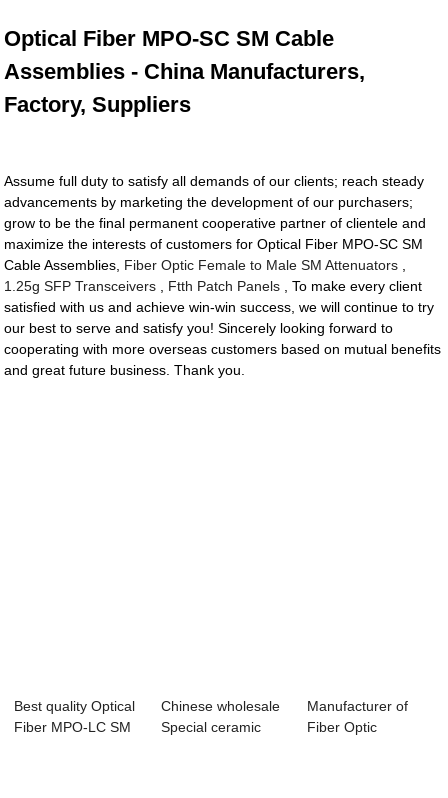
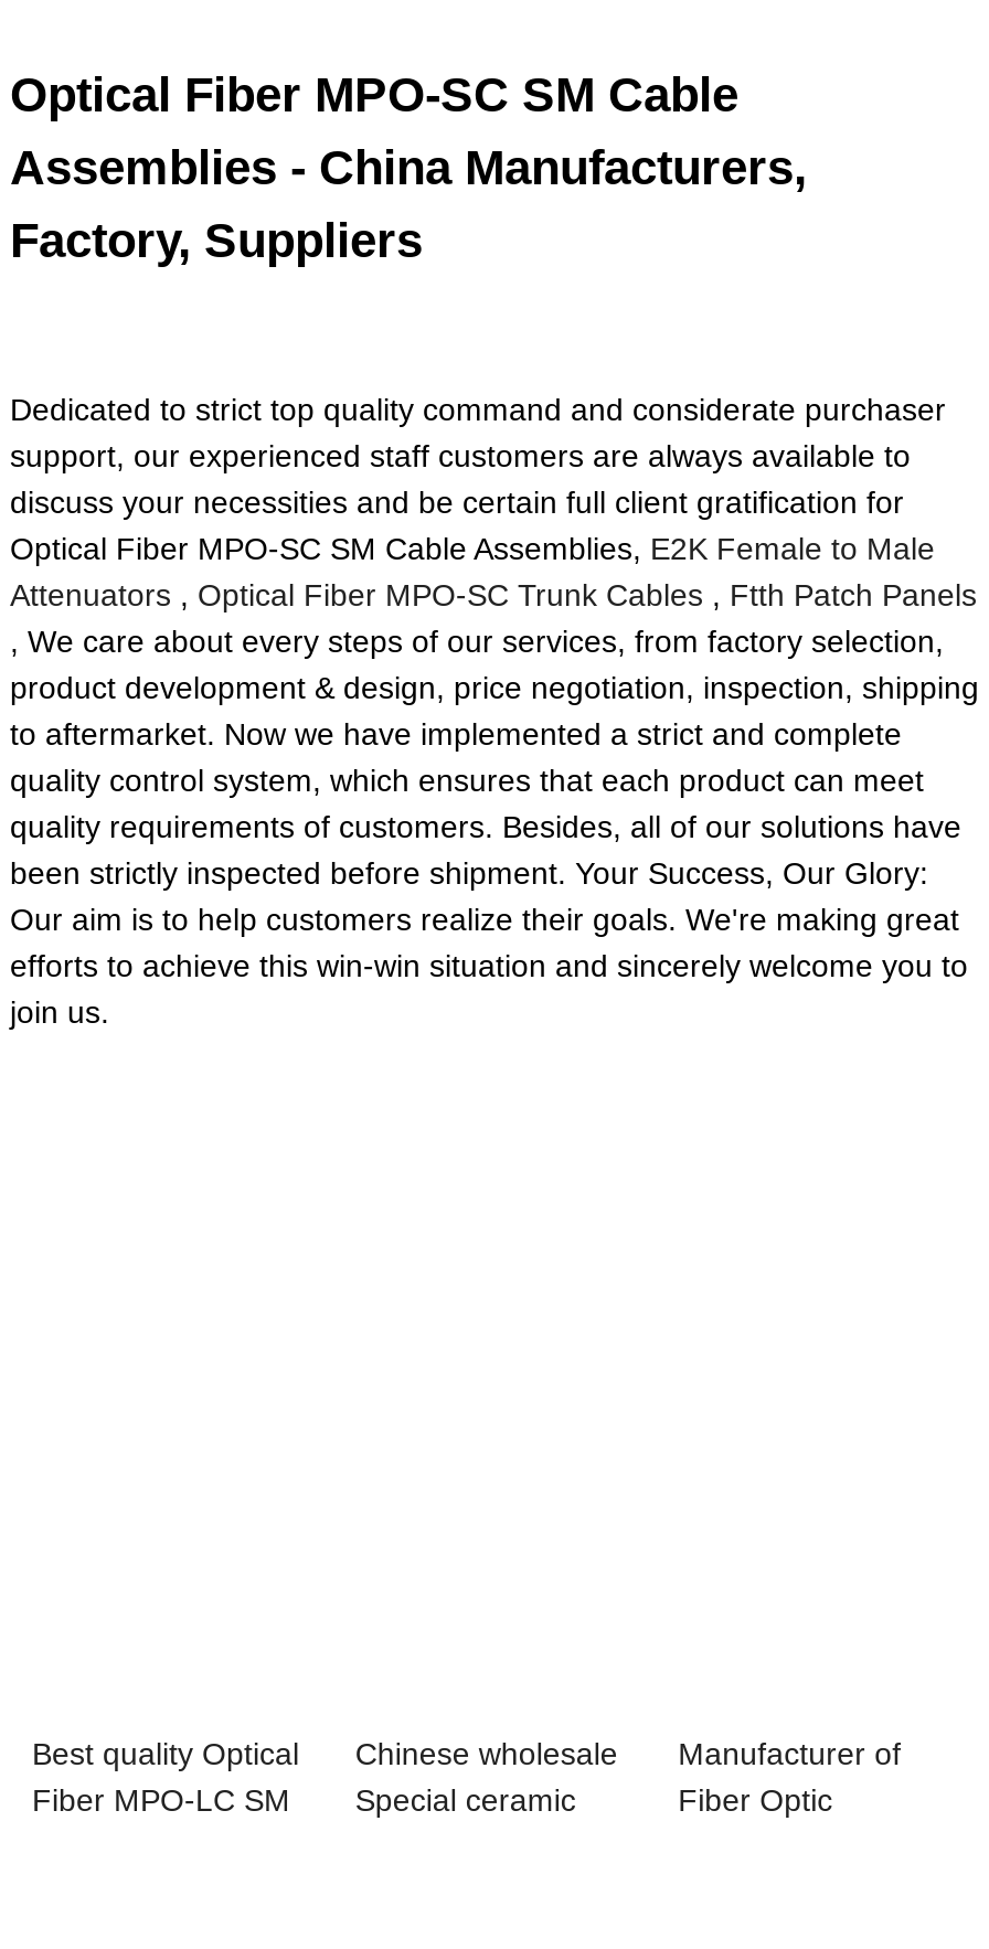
- Assume full duty to satisfy all demands of our clients; reach steady
- advancements by marketing the development of our purchasers;
- grow to be the final permanent cooperative partner of clientele and
- maximize the interests of customers for Optical Fiber MPO-SC SM
- Cable Assemblies, Fiber Optic Female to Male SM Attenuators,
- 1.25g SFP Transceivers, Ftth Patch Panels, To make every client
- satisfied with us and achieve win-win success, we will continue to try
- our best to serve and satisfy you! Sincerely looking forward to
- cooperating with more overseas customers based on mutual benefits
- and great future business. Thank you.
+ Dedicated to strict top quality command and considerate purchaser
+ support, our experienced staff customers are always available to
+ discuss your necessities and be certain full client gratification for
+ Optical Fiber MPO-SC SM Cable Assemblies, E2K Female to Male
+ Attenuators, Optical Fiber MPO-SC Trunk Cables, Ftth Patch Panels
+ , We care about every steps of our services, from factory selection,
+ product development & design, price negotiation, inspection, shipping
+ to aftermarket. Now we have implemented a strict and complete
+ quality control system, which ensures that each product can meet
+ quality requirements of customers. Besides, all of our solutions have
+ been strictly inspected before shipment. Your Success, Our Glory:
+ Our aim is to help customers realize their goals. We're making great
+ efforts to achieve this win-win situation and sincerely welcome you to
+ join us.
